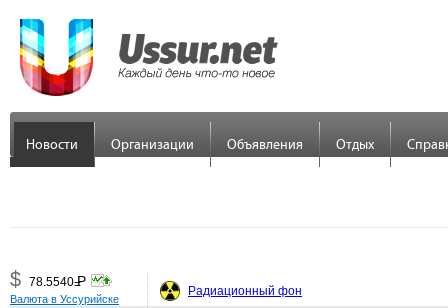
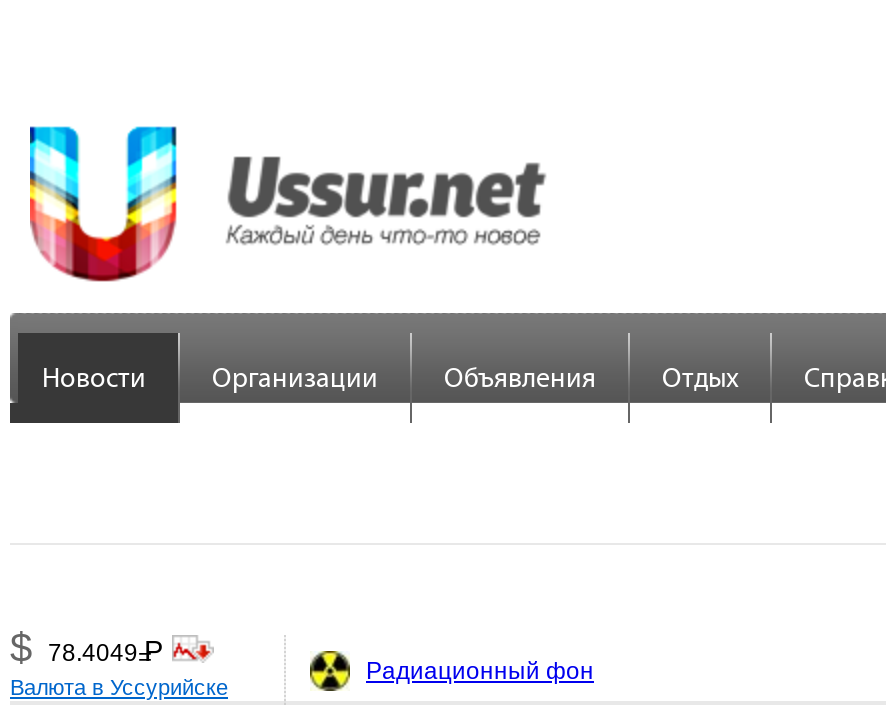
- $ 78.5540= Р
+ $ 78.4049= Р
